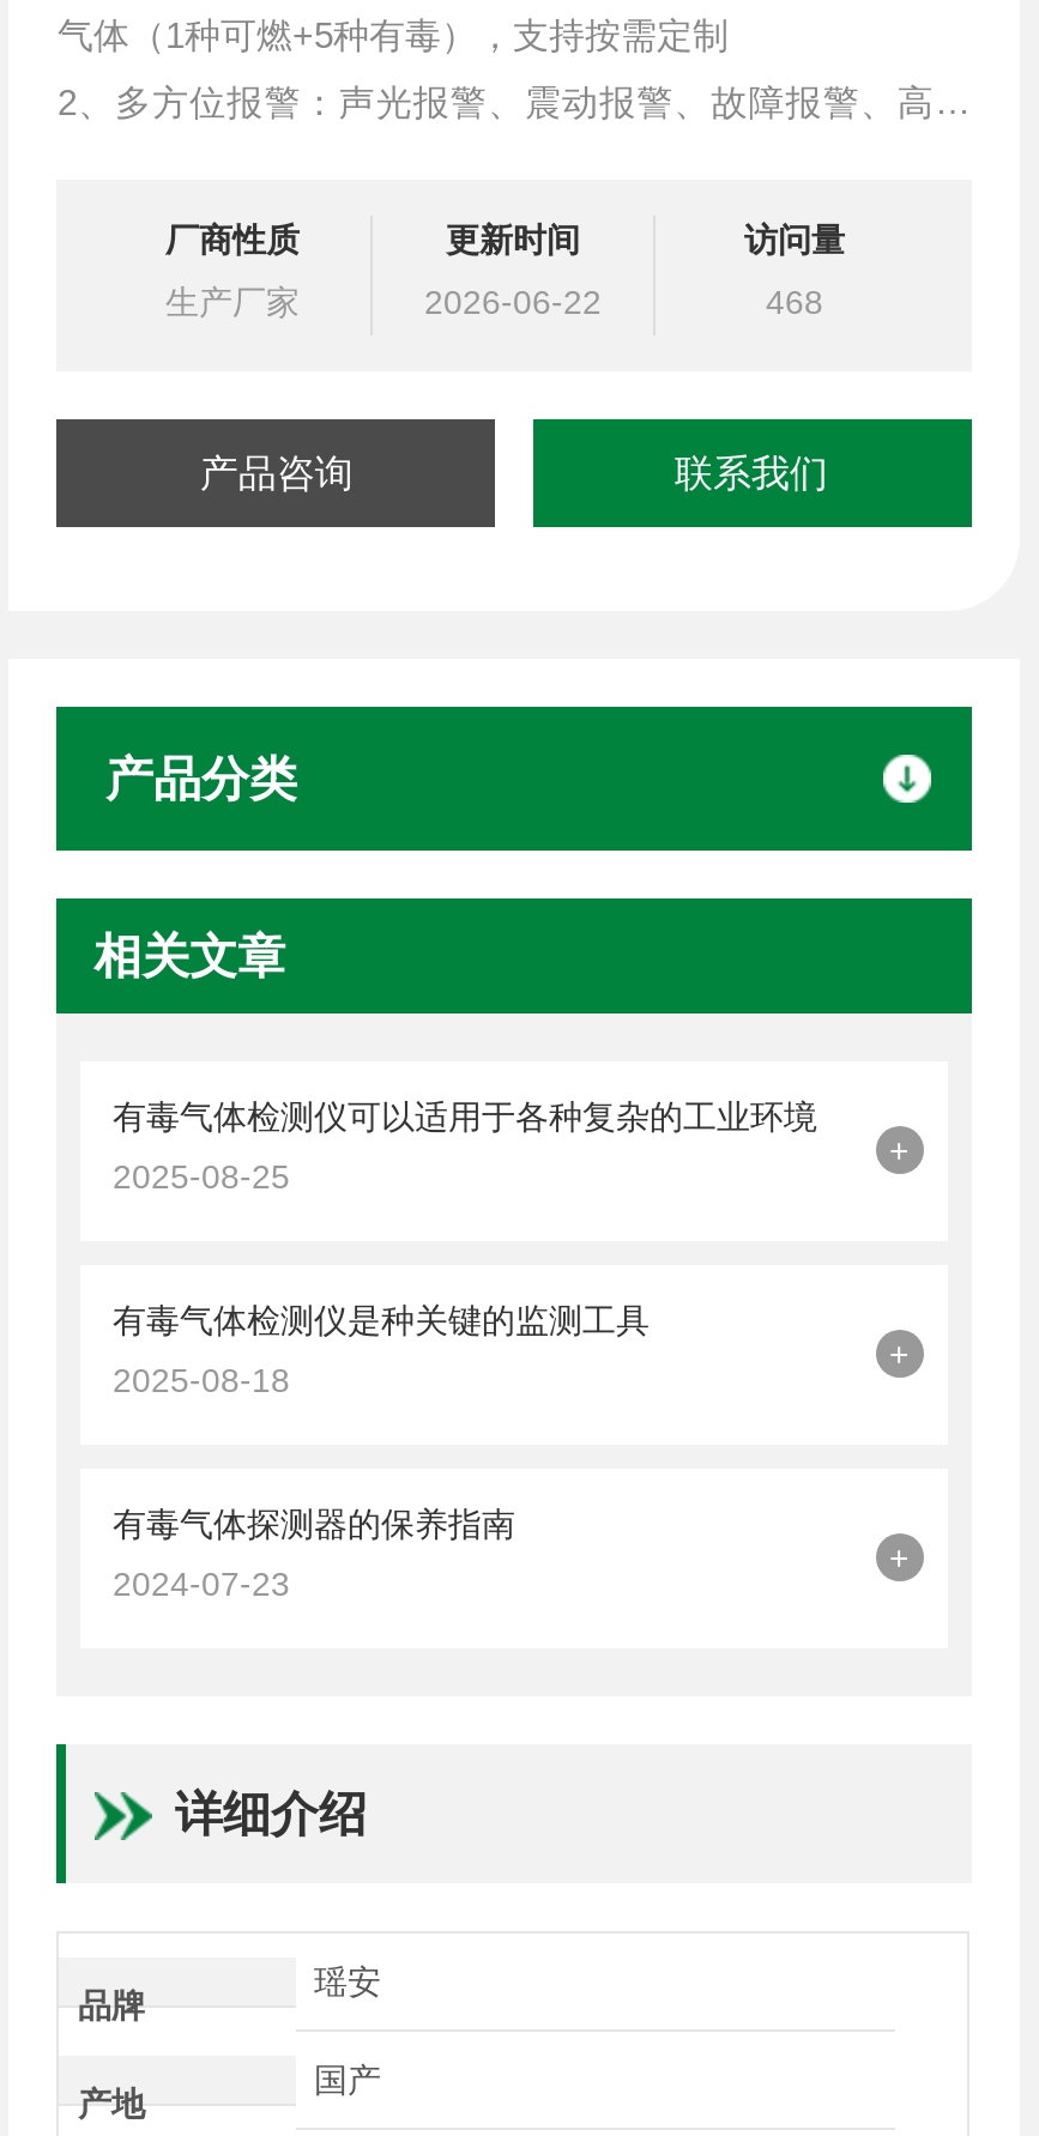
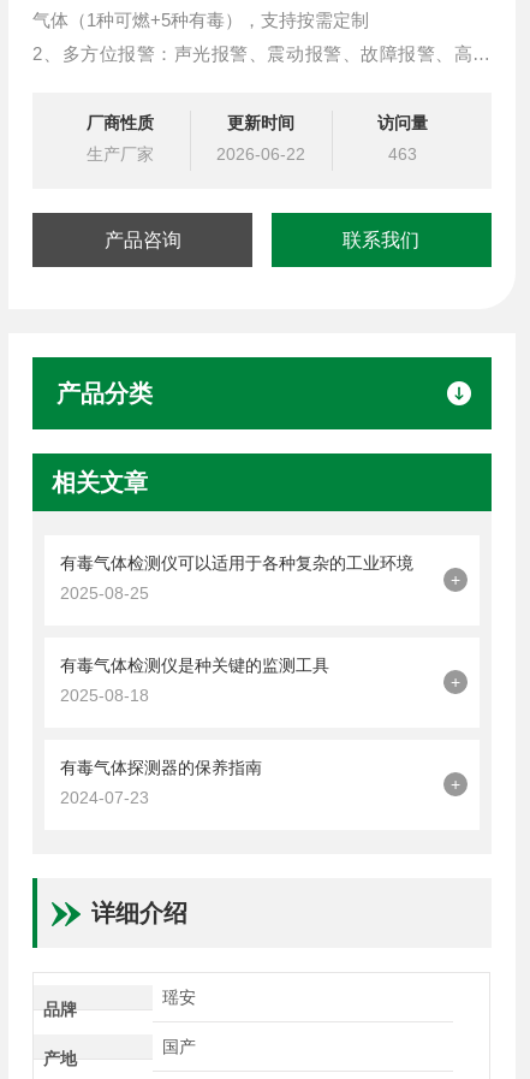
- 468
+ 463
